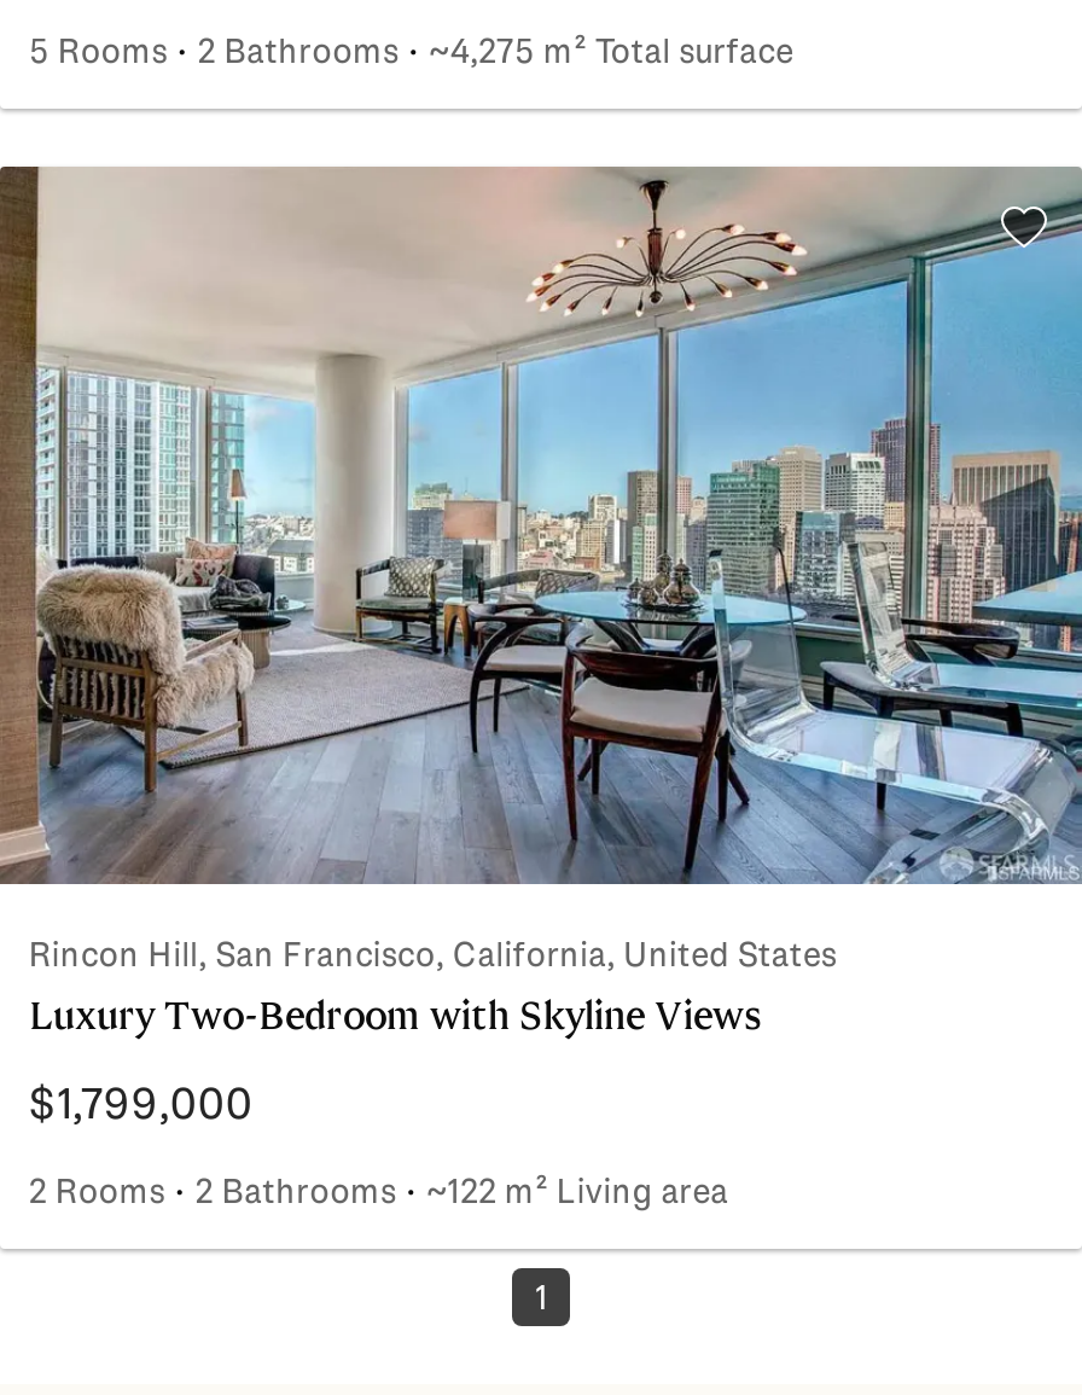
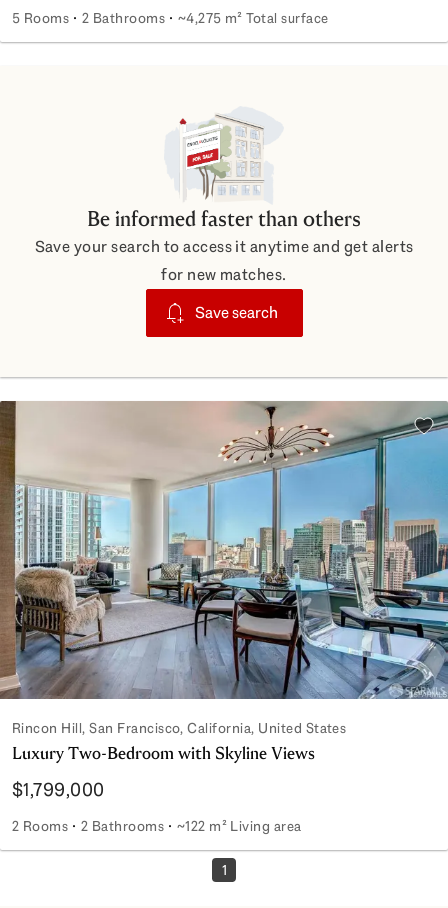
+ [image]
+ Be informed faster than others
+ Save your search to access it anytime and get alerts
+ for new matches.
+ Save search
